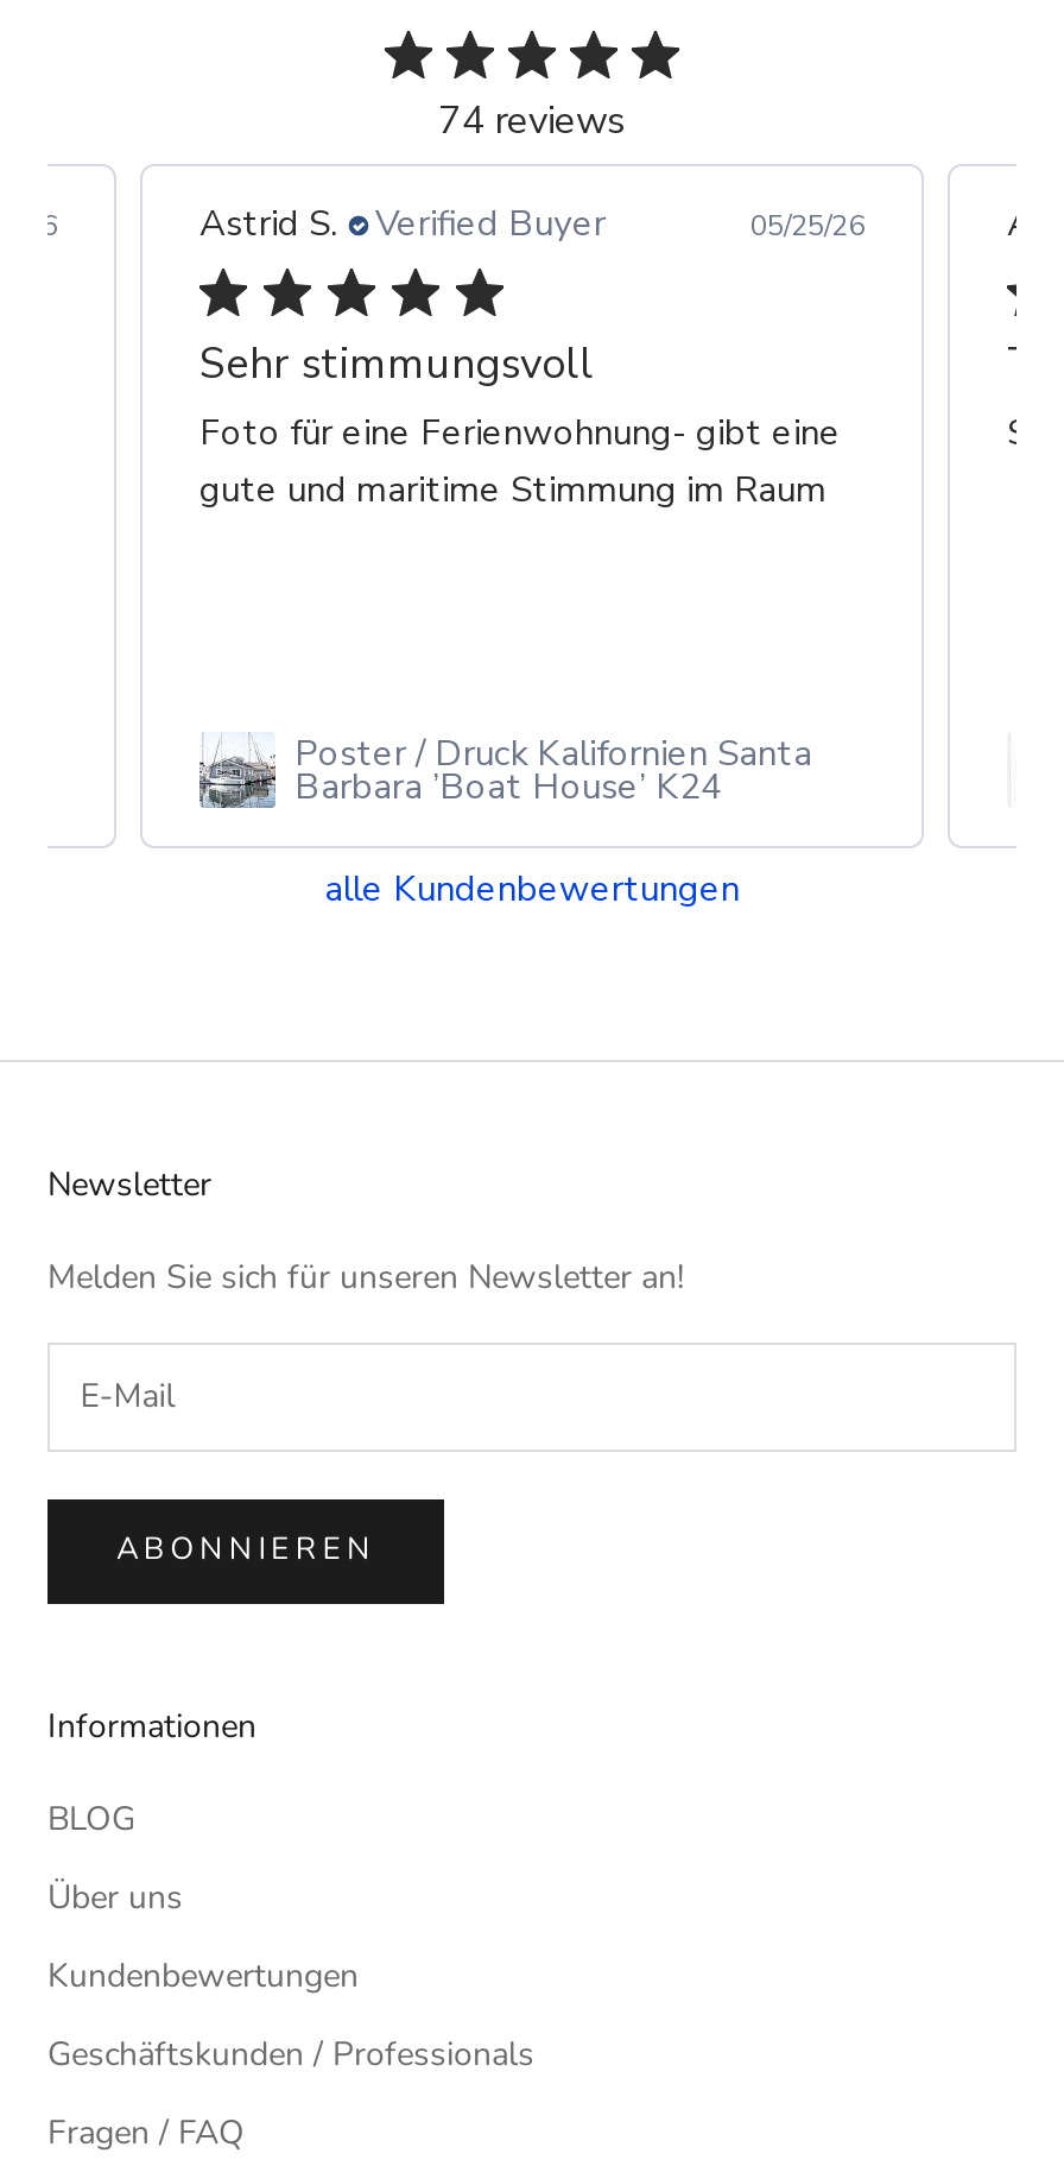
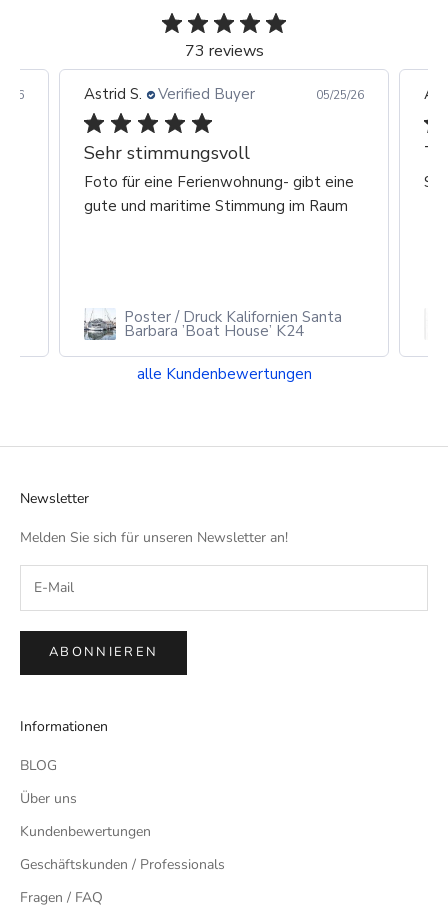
- 74 reviews
+ 73 reviews
